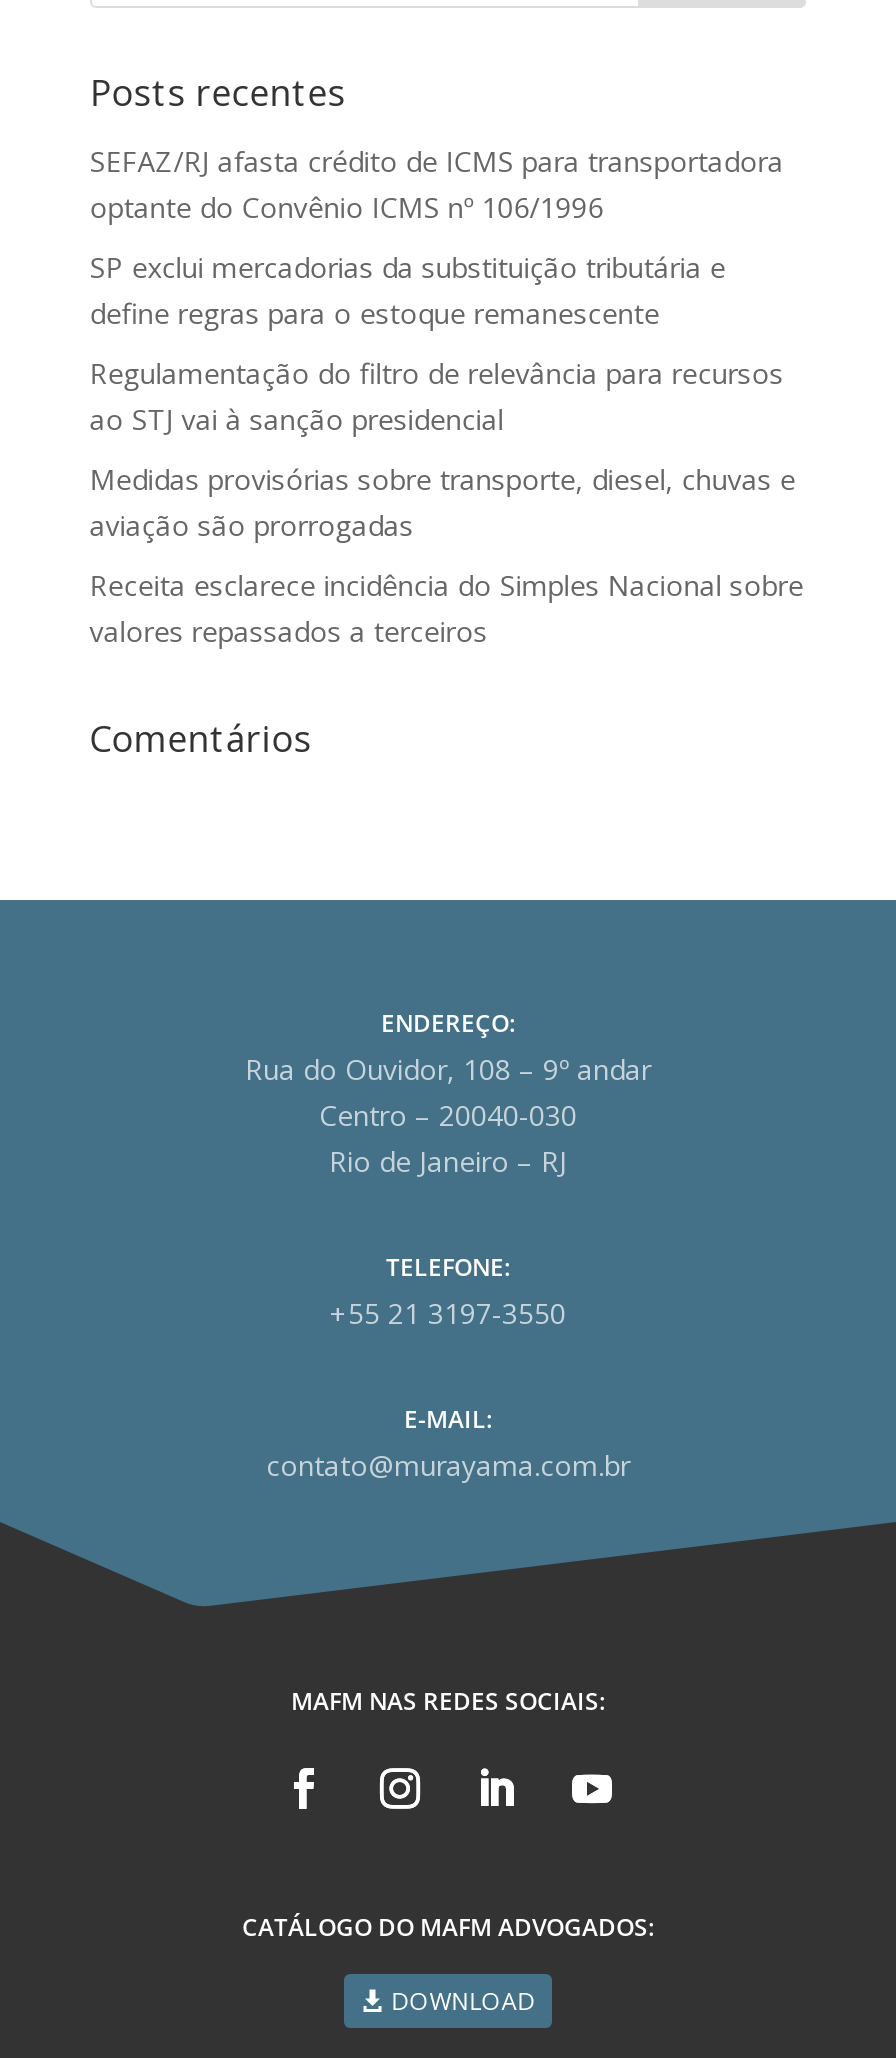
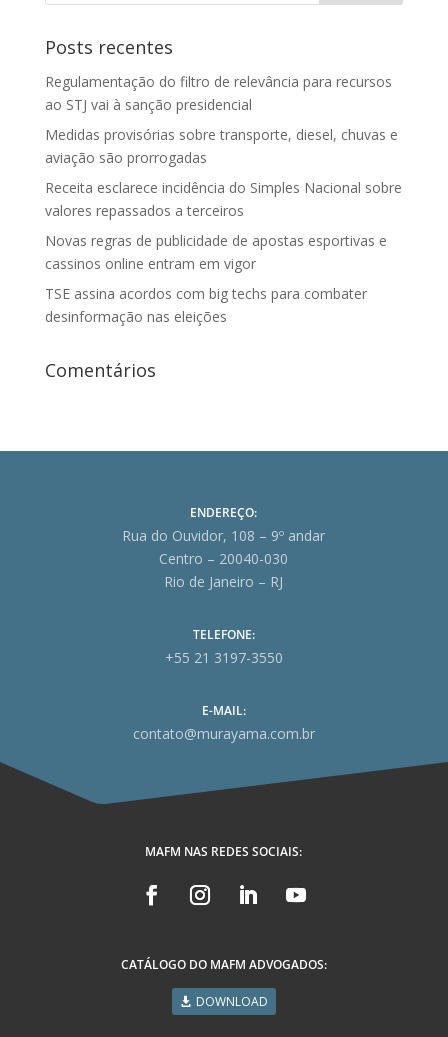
- SEFAZ/RJ afasta crédito de ICMS para transportadora
- optante do Convênio ICMS nº 106/1996
- SP exclui mercadorias da substituição tributária e
- define regras para o estoque remanescente

moved up: Regulamentação do filtro de relevância para recursos | ao STJ vai à sanção presidencial | Medidas provisórias sobre transporte, diesel, chuvas e | aviação são prorrogadas | Receita esclarece incidência do Simples Nacional sobre | valores repassados a terceiros

+ Novas regras de publicidade de apostas esportivas e
+ cassinos online entram em vigor
+ TSE assina acordos com big techs para combater
+ desinformação nas eleições
